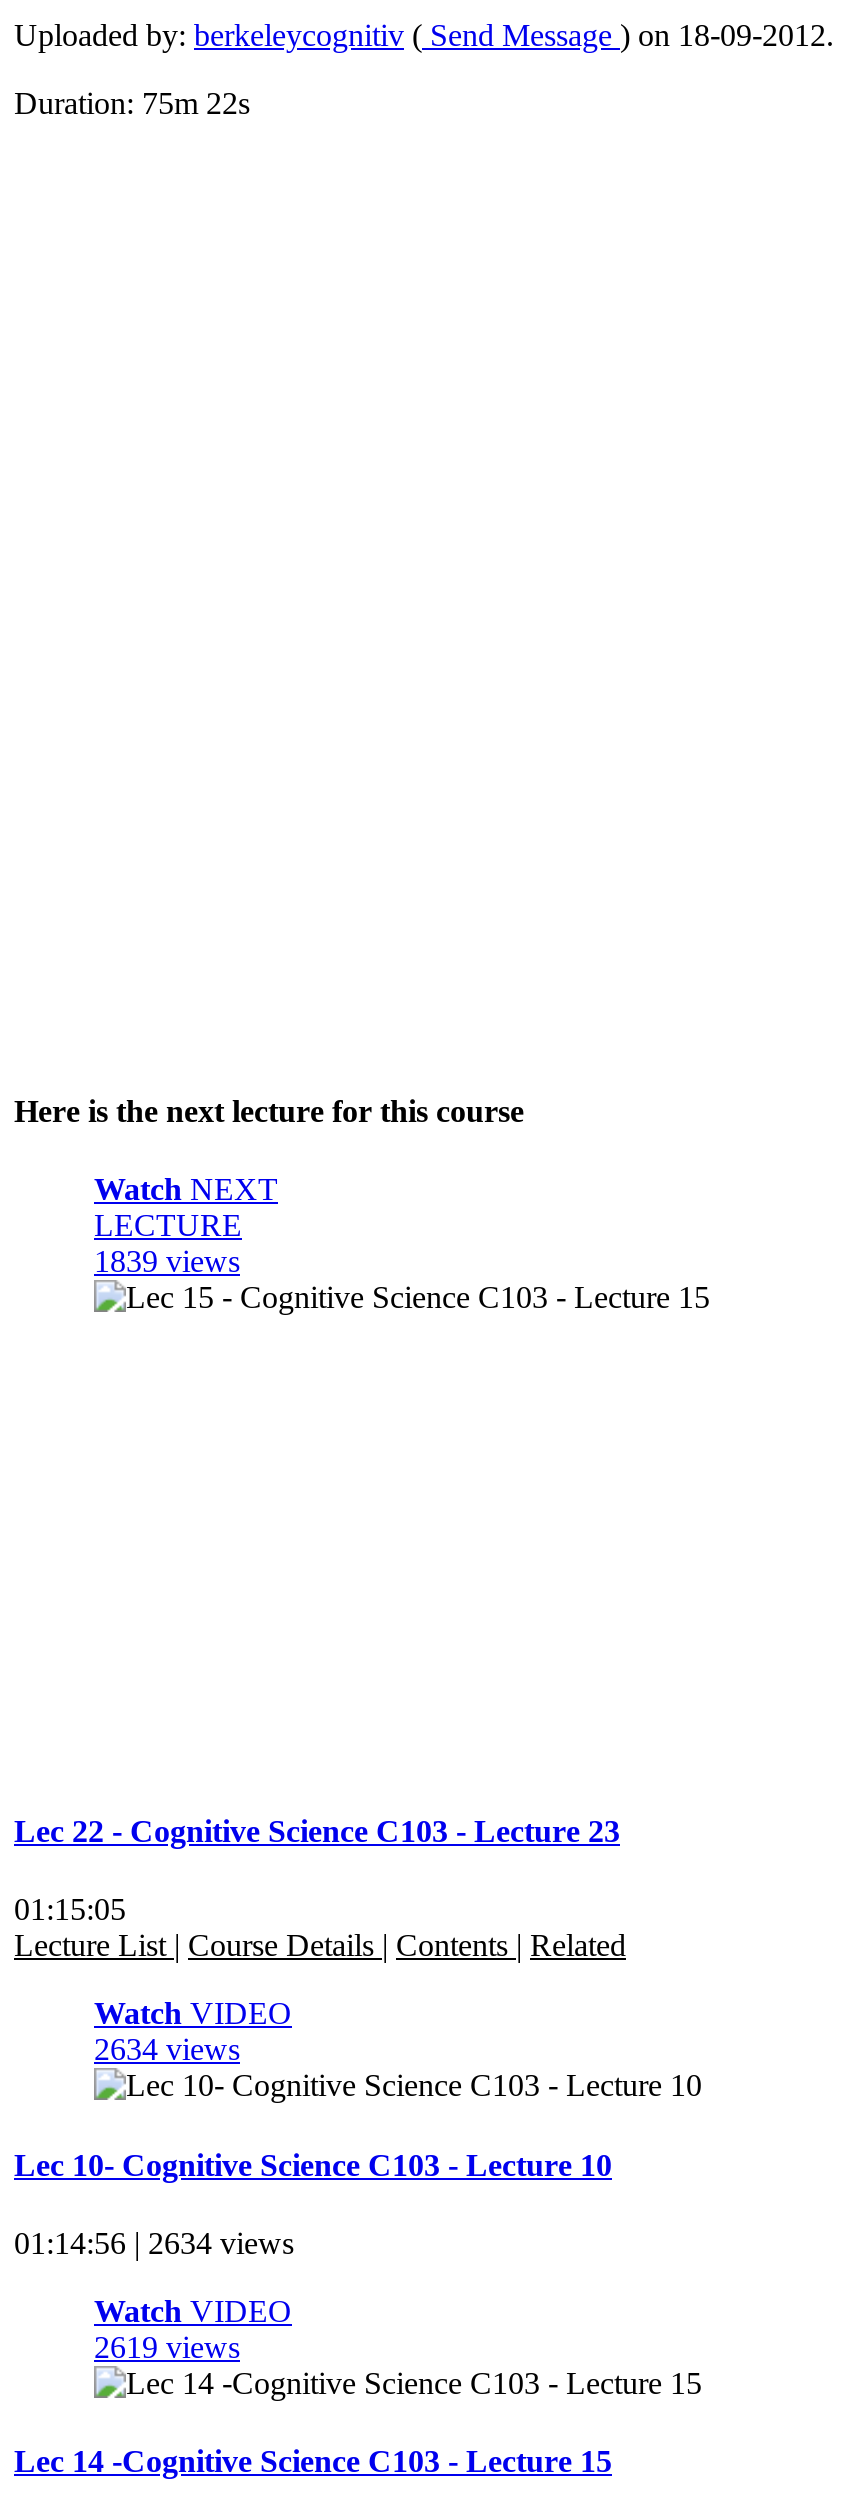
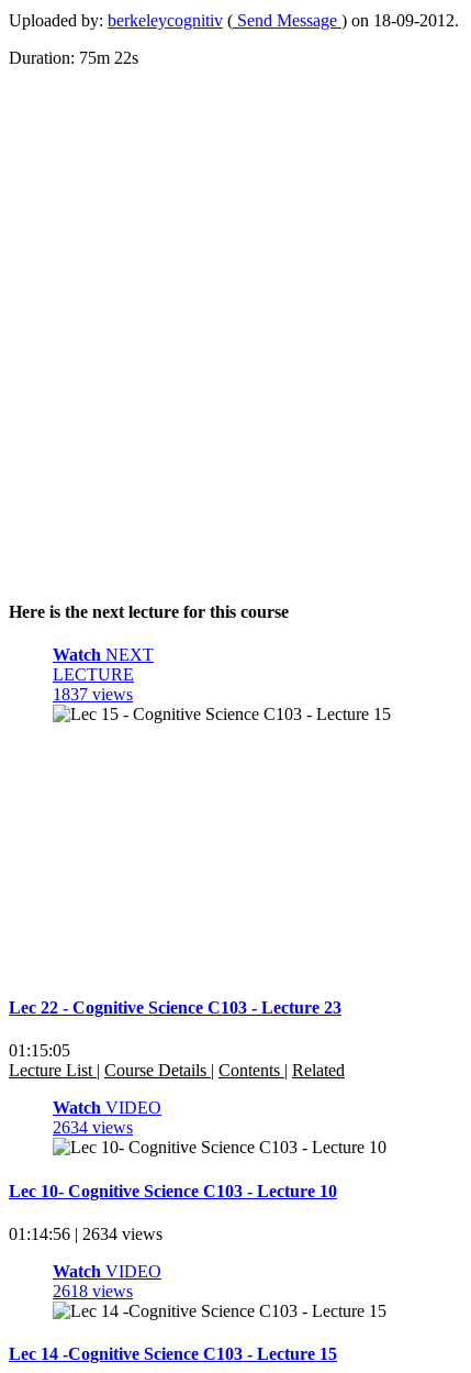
- 1839 views
+ 1837 views

- 2619 views
+ 2618 views
